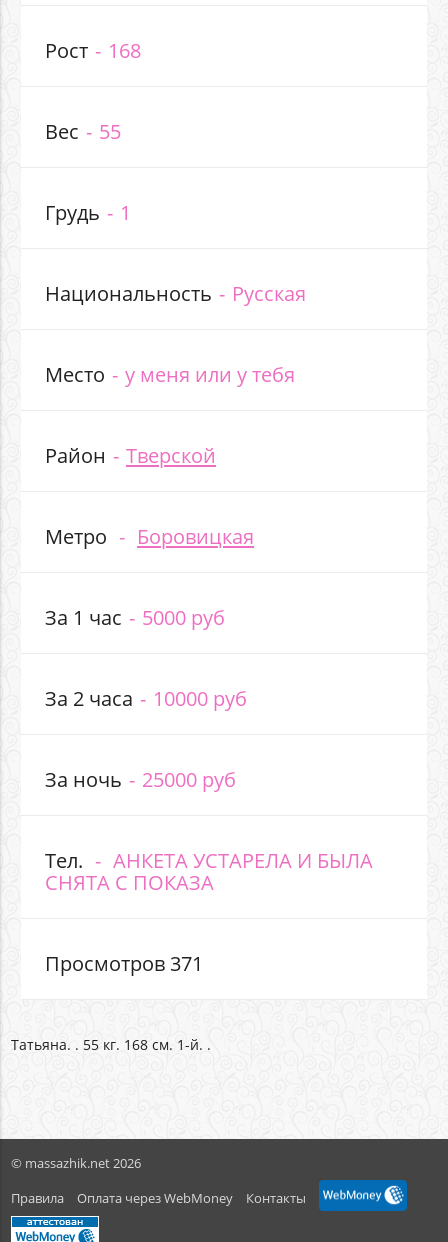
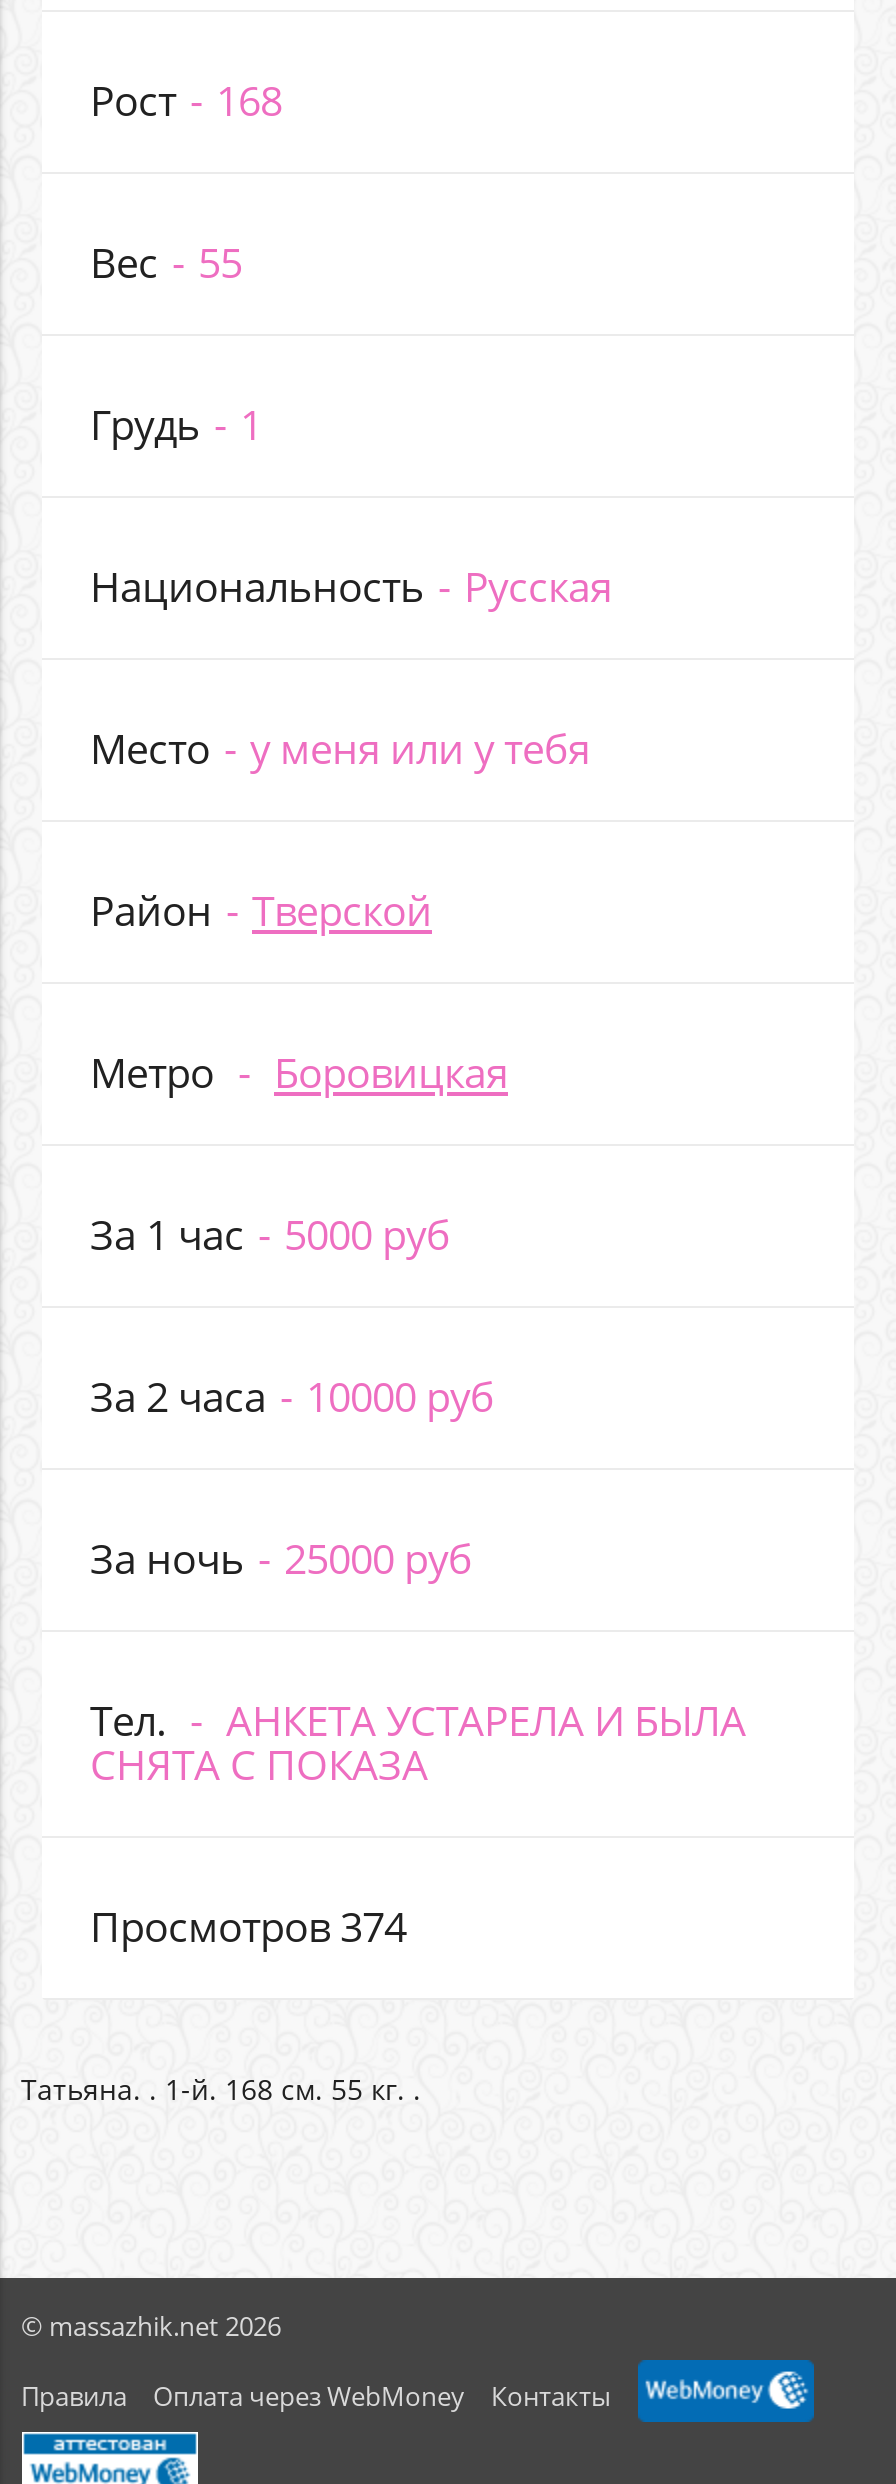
- Просмотров 371
+ Просмотров 374

- Татьяна. . 55 кг. 168 см. 1-й. .
+ Татьяна. . 1-й. 168 см. 55 кг. .
